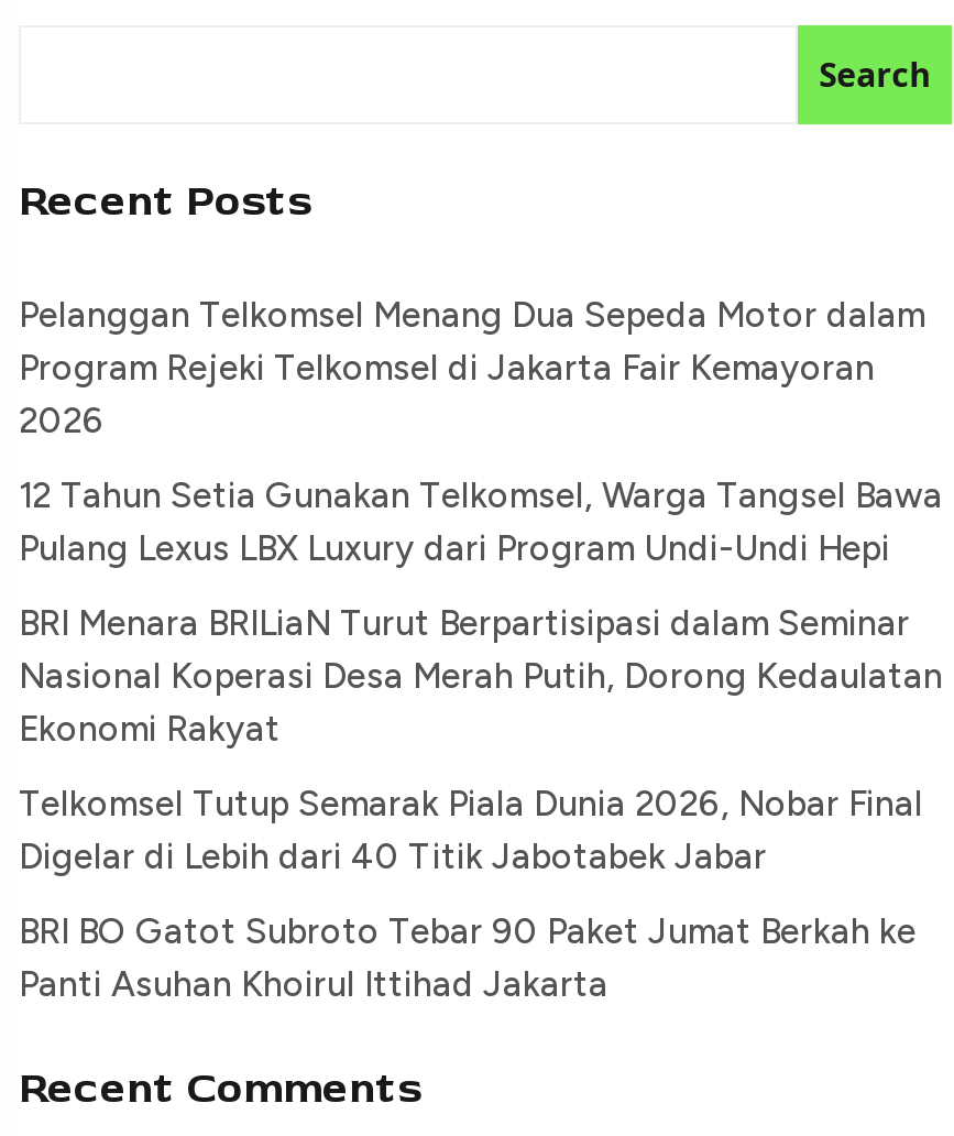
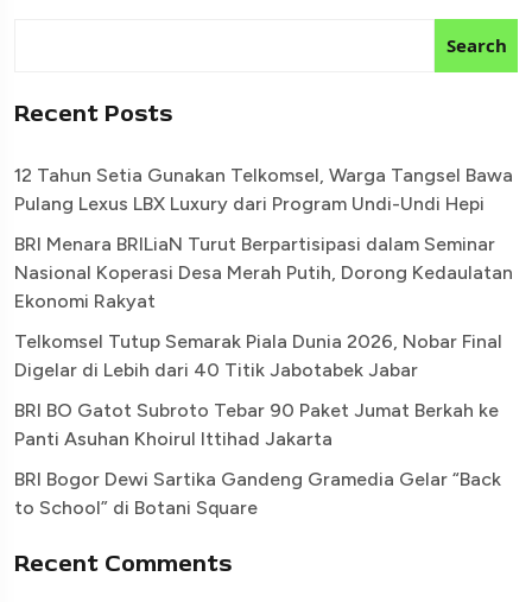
- Pelanggan Telkomsel Menang Dua Sepeda Motor dalam
- Program Rejeki Telkomsel di Jakarta Fair Kemayoran
- 2026

moved up: 12 Tahun Setia Gunakan Telkomsel, Warga Tangsel Bawa | Pulang Lexus LBX Luxury dari Program Undi-Undi Hepi | BRI Menara BRILiaN Turut Berpartisipasi dalam Seminar | ... | BRI BO Gatot Subroto Tebar 90 Paket Jumat Berkah ke | Panti Asuhan Khoirul Ittihad Jakarta

+ BRI Bogor Dewi Sartika Gandeng Gramedia Gelar “Back
+ to School” di Botani Square
